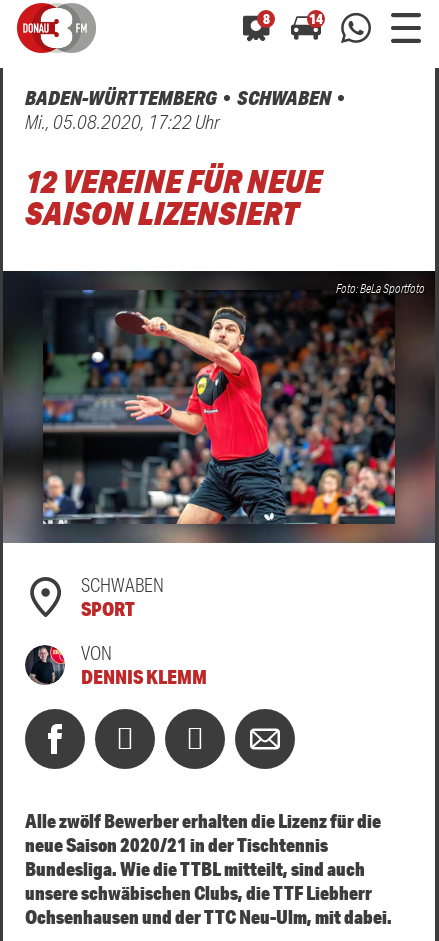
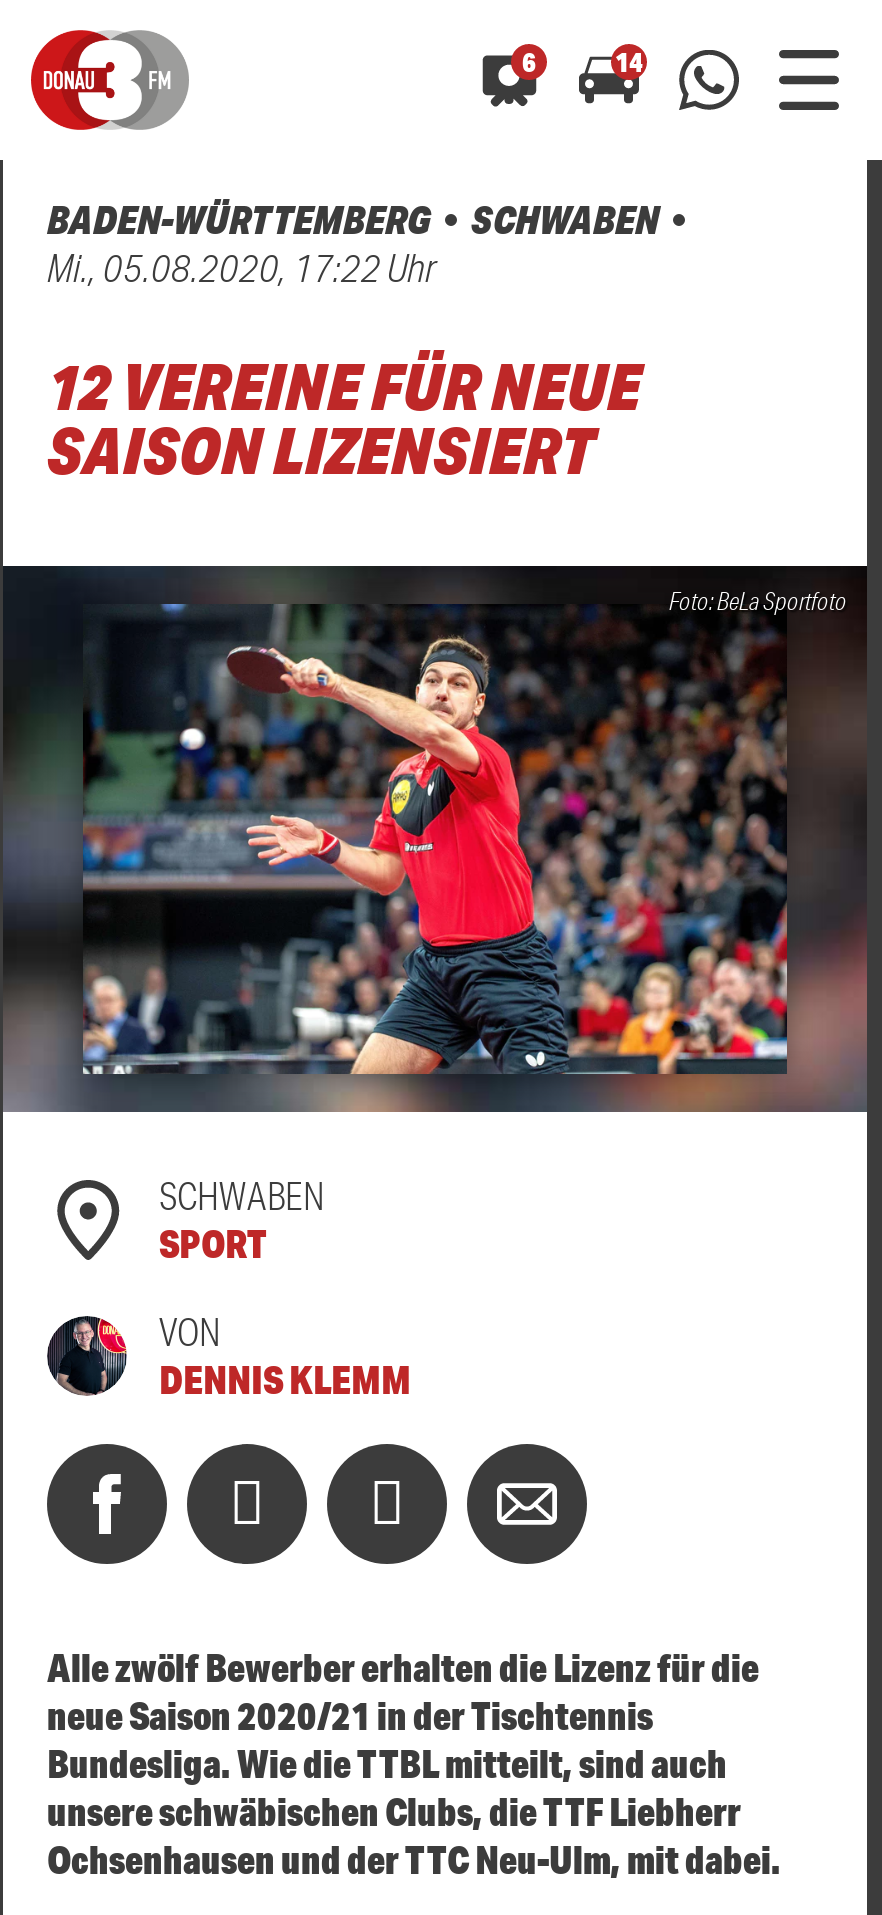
- 8
+ 6
